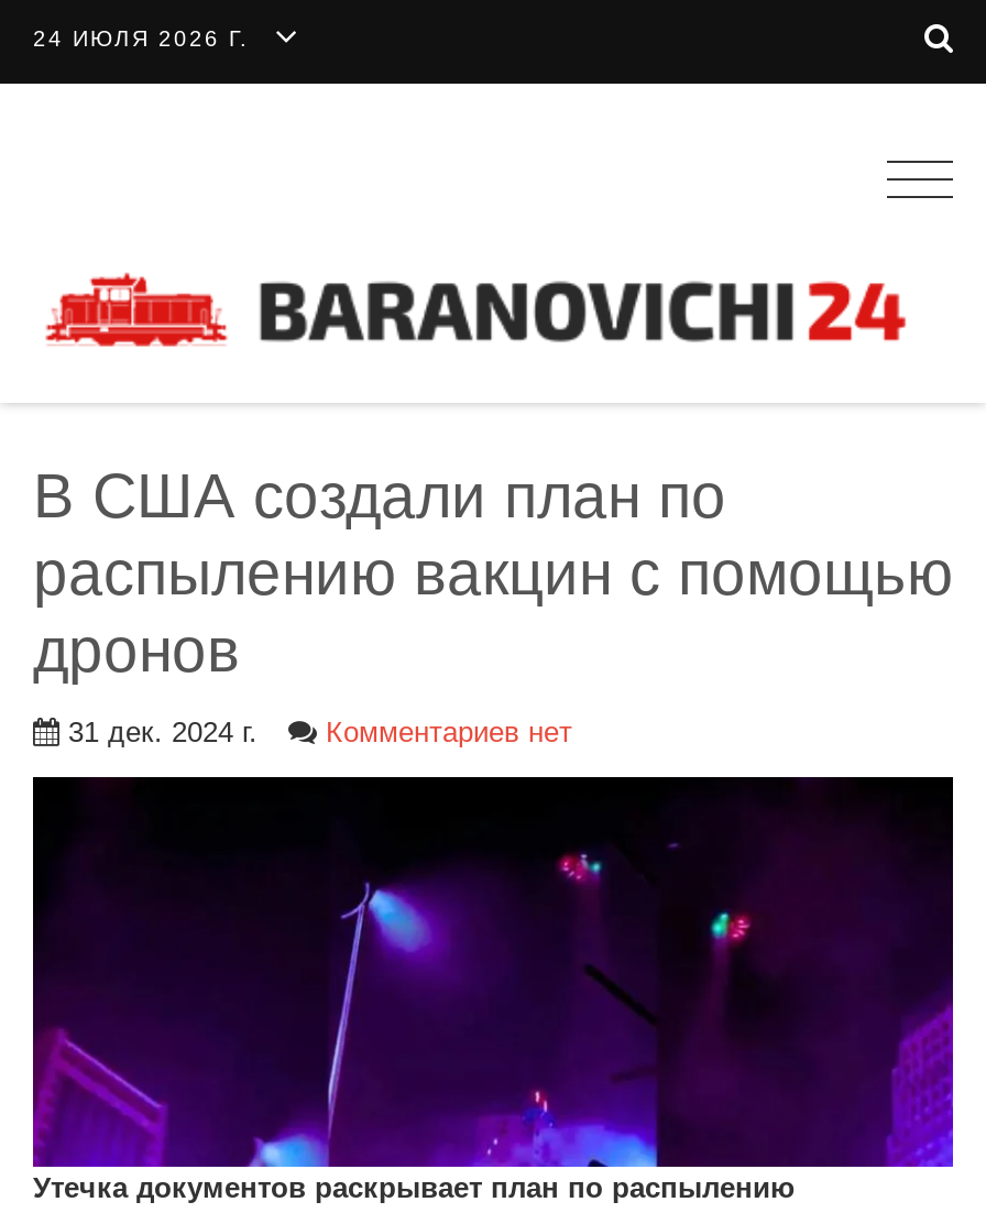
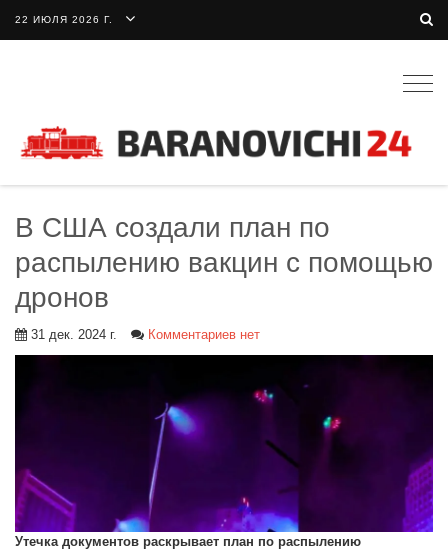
- 24 ИЮЛЯ 2026 Г.
+ 22 ИЮЛЯ 2026 Г.
